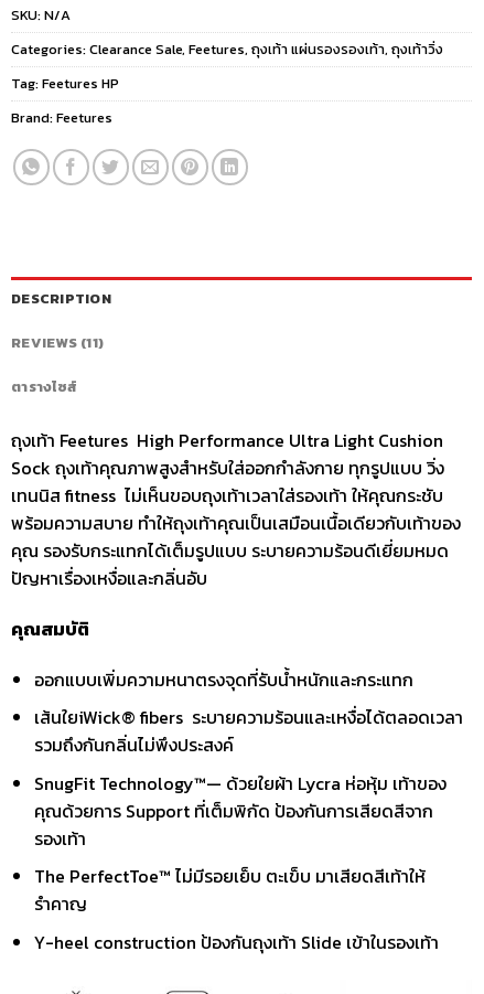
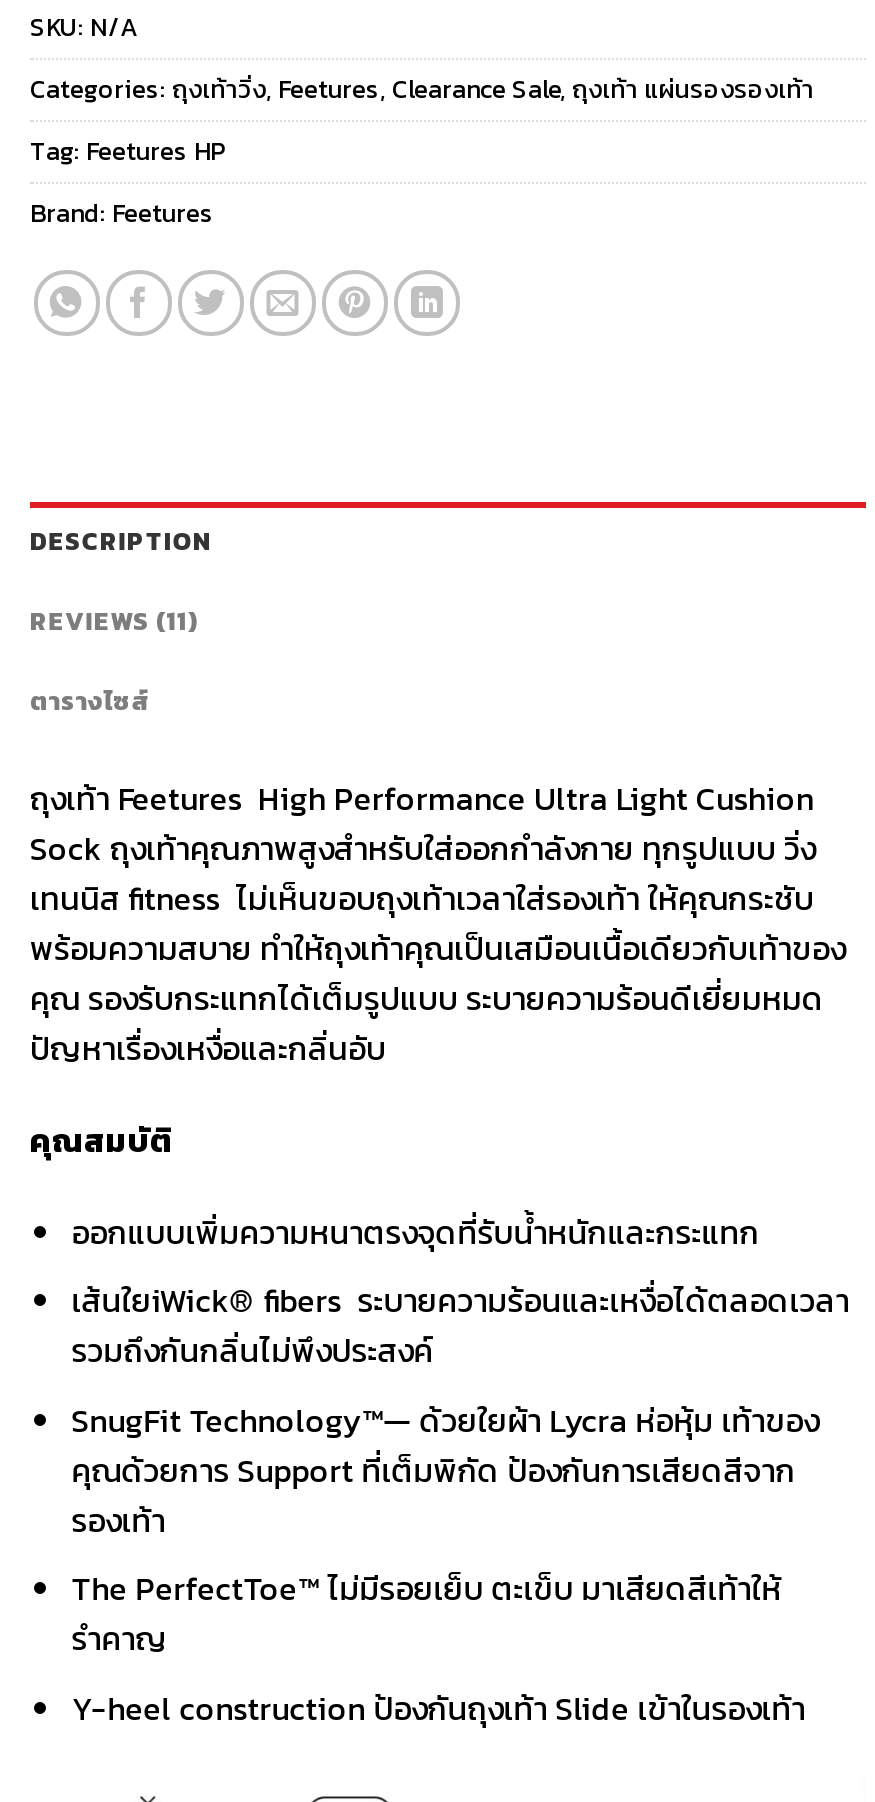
- Categories: Clearance Sale, Feetures,ถุงเท้า แผ่นรองรองเท้า,ถุงเท้าวิ่ง
+ Categories:ถุงเท้าวิ่ง, Feetures, Clearance Sale,ถุงเท้า แผ่นรองรองเท้า
